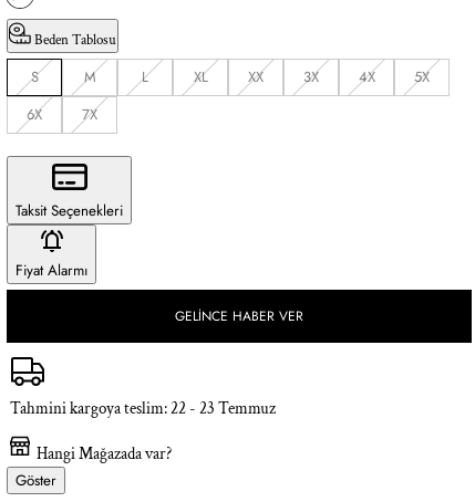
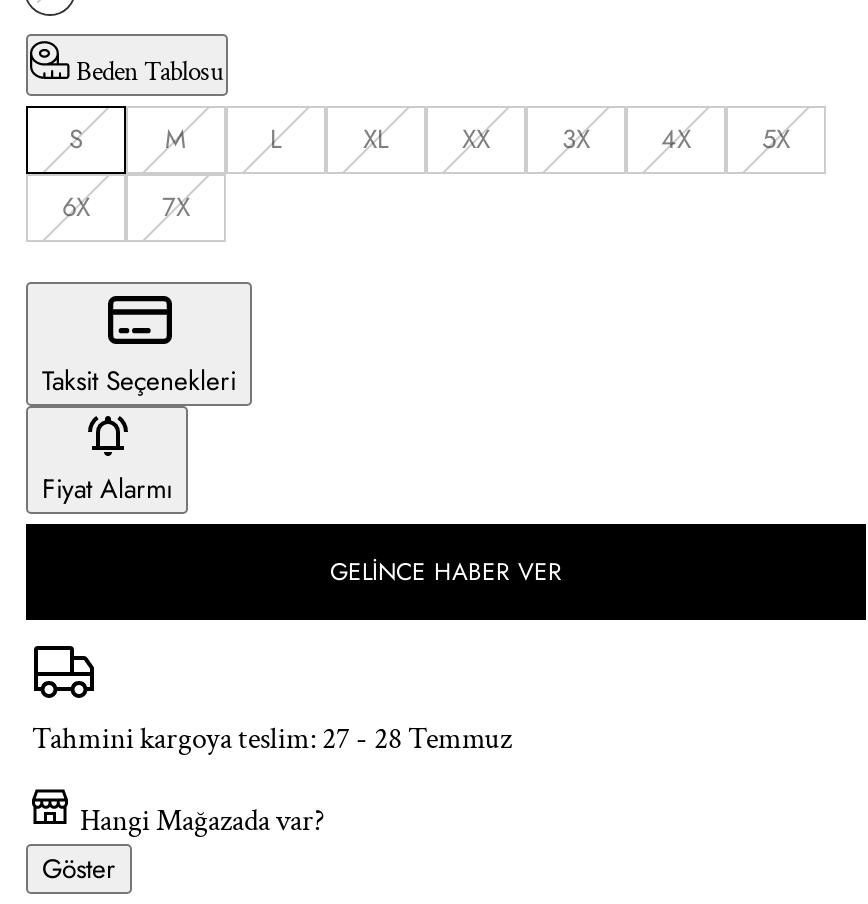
- Tahmini kargoya teslim: 22 - 23 Temmuz
+ Tahmini kargoya teslim: 27 - 28 Temmuz
